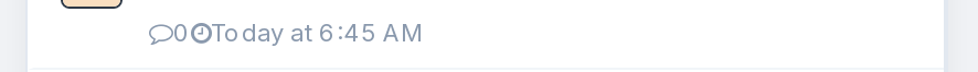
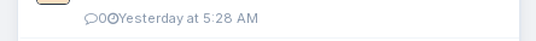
- Today at 6:45 AM
+ Yesterday at 5:28 AM
